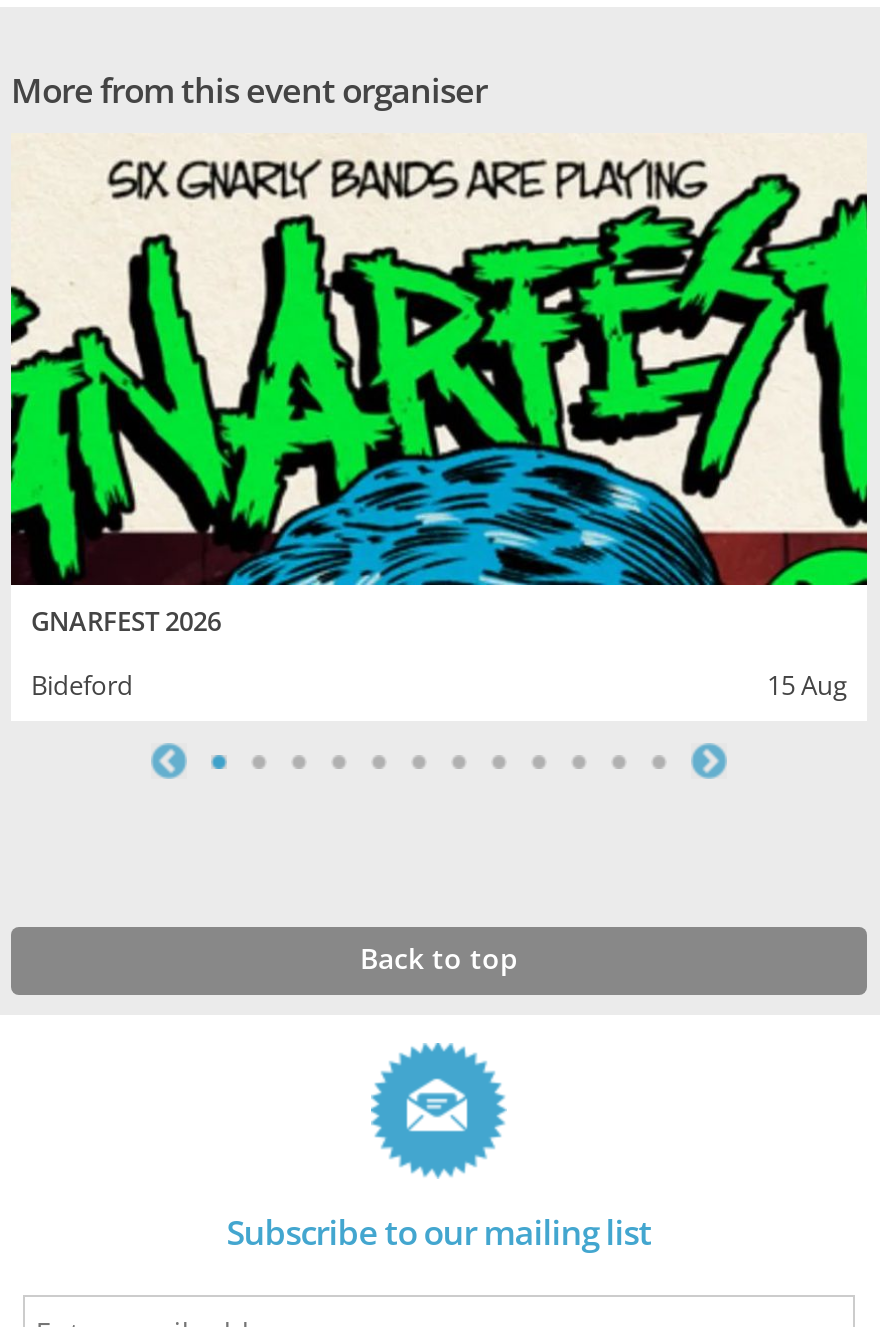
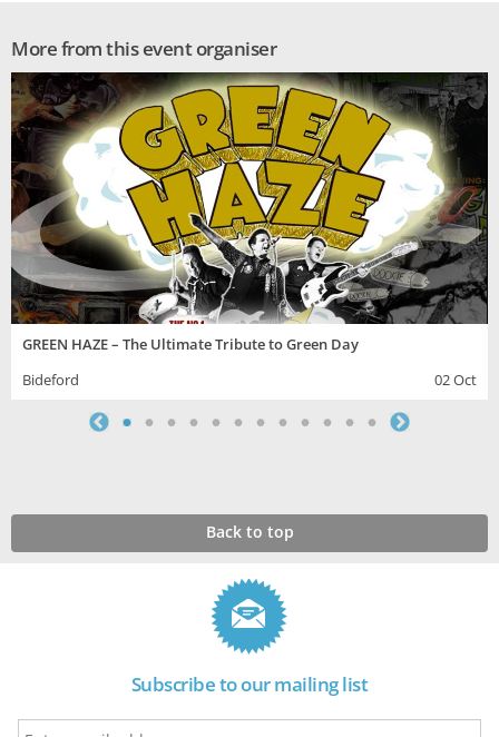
- [image]
- GNARFEST 2026
+ [image]
+ GREEN HAZE – The Ultimate Tribute to Green Day

- 15 Aug
+ 02 Oct
